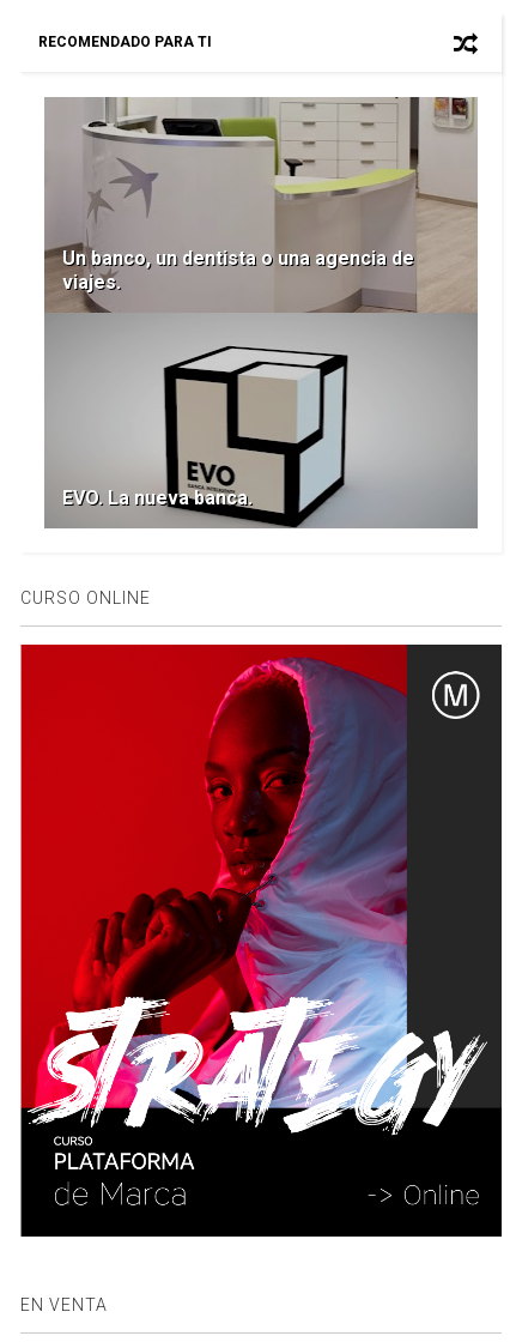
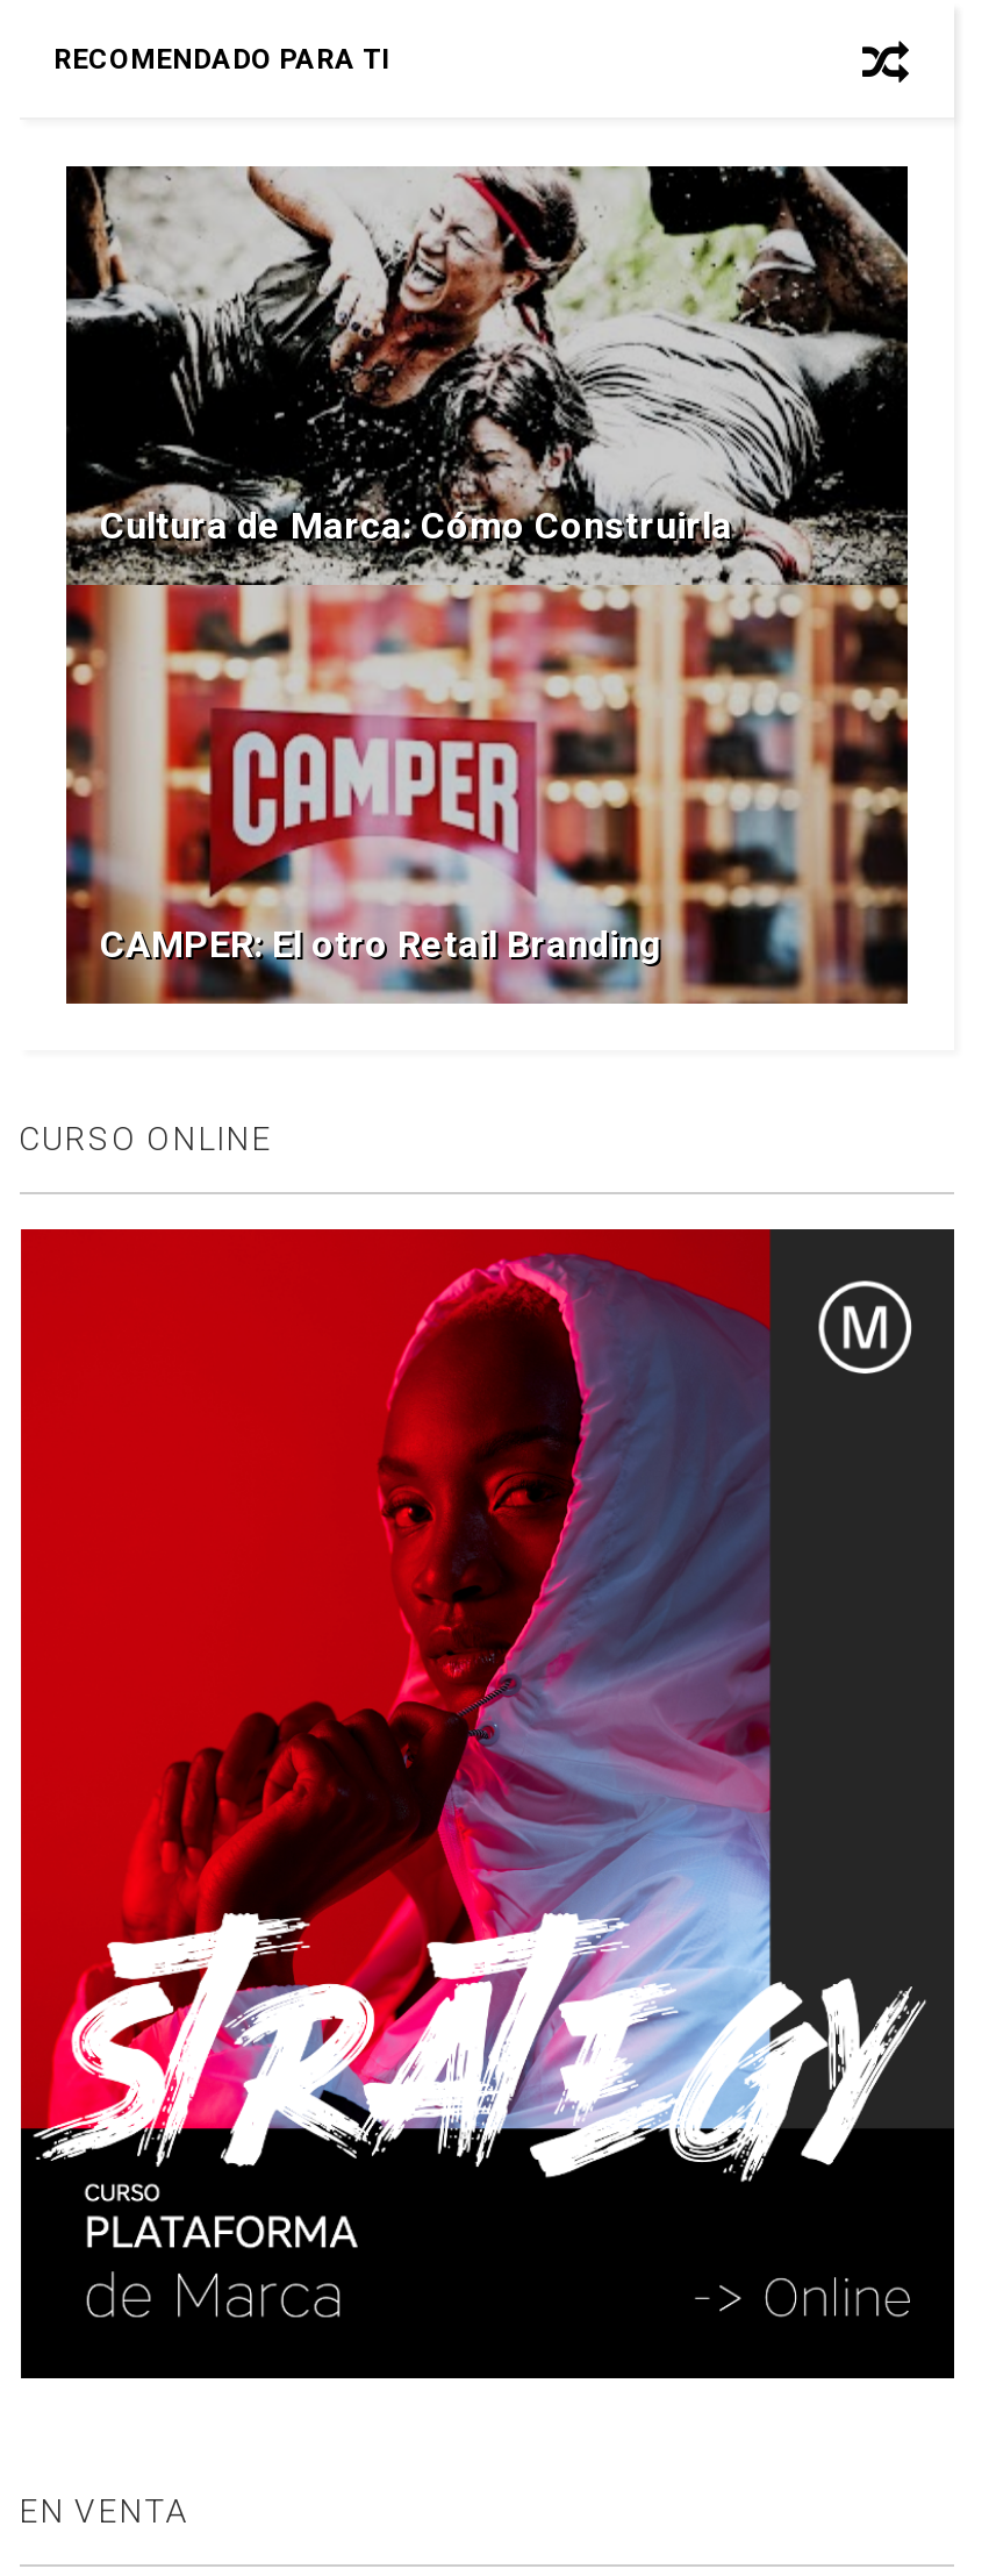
- [image]
- Un banco, un dentista o una agencia de
- viajes.
+ [image]
+ Cultura de Marca: Cómo Construirla

- EVO. La nueva banca.
+ CAMPER: El otro Retail Branding
